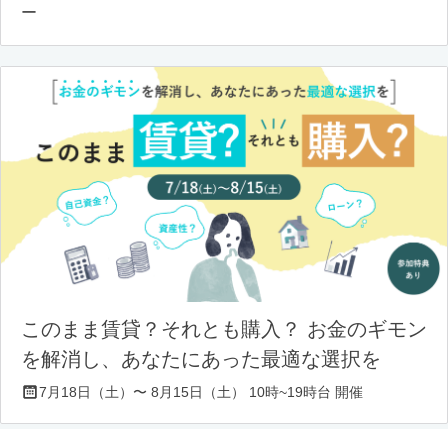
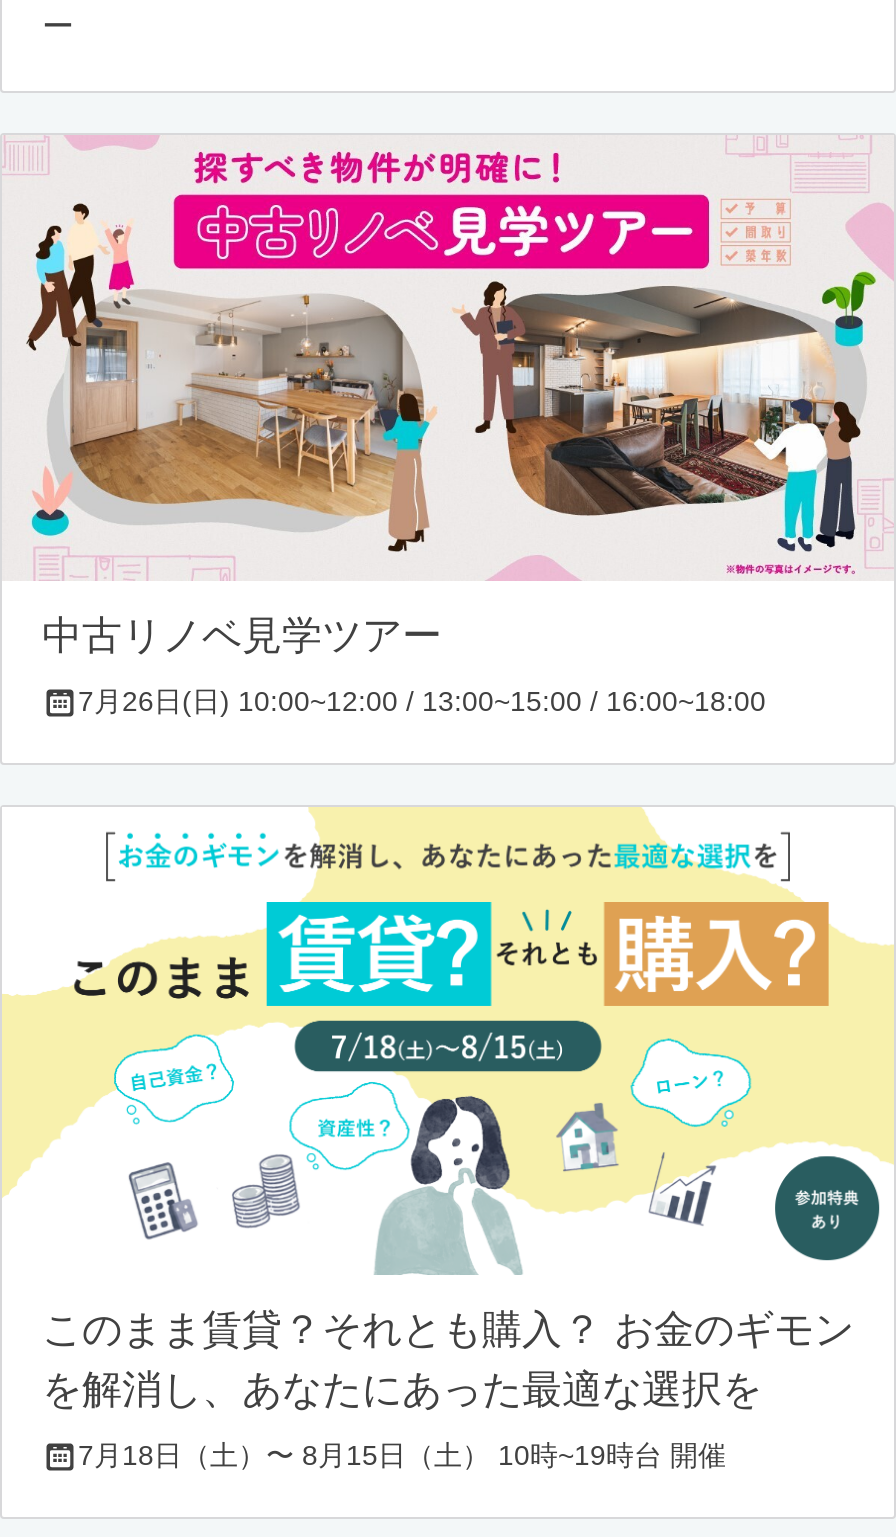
+ [image]
+ 中古リノベ見学ツアー
+ 7月26日(日) 10:00~12:00 / 13:00~15:00 / 16:00~18:00
